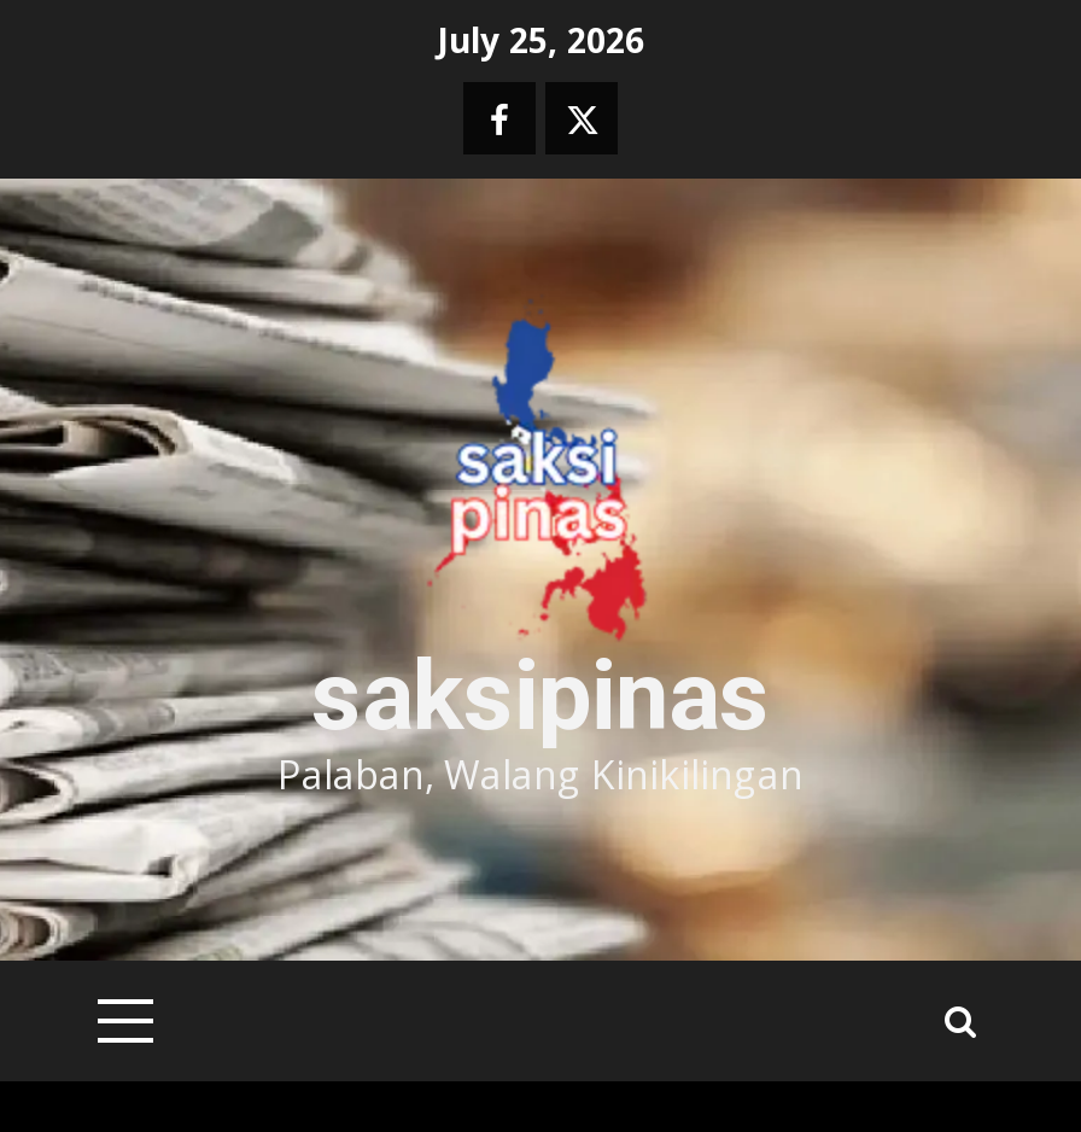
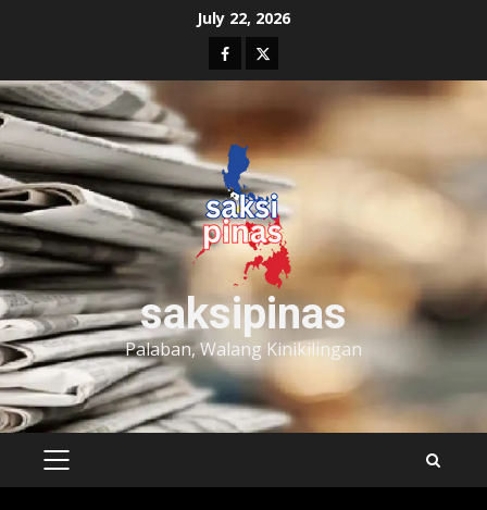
- July 25, 2026
+ July 22, 2026
